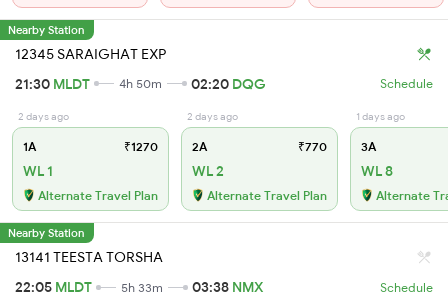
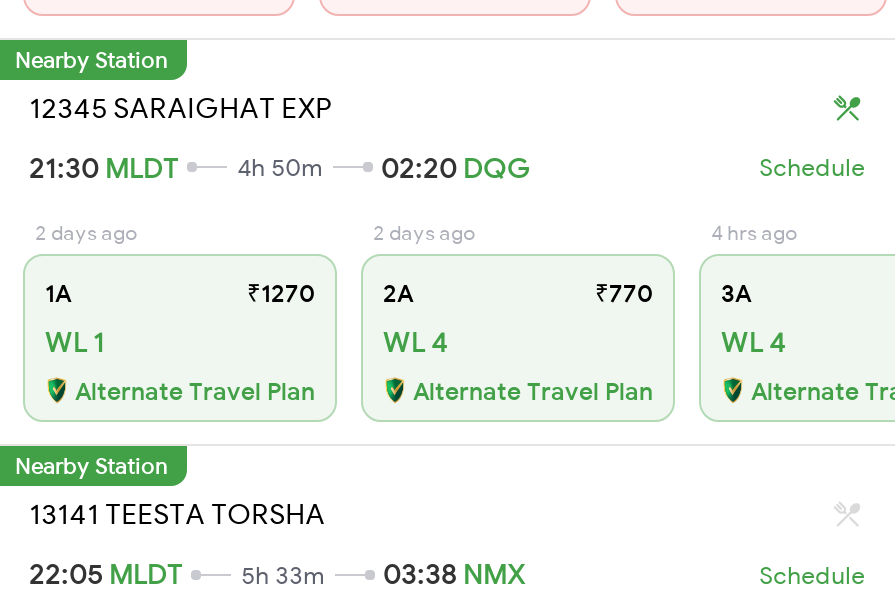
- 1 days ago
+ 4 hrs ago

- WL 2
+ WL 4

- WL 8
+ WL 4
